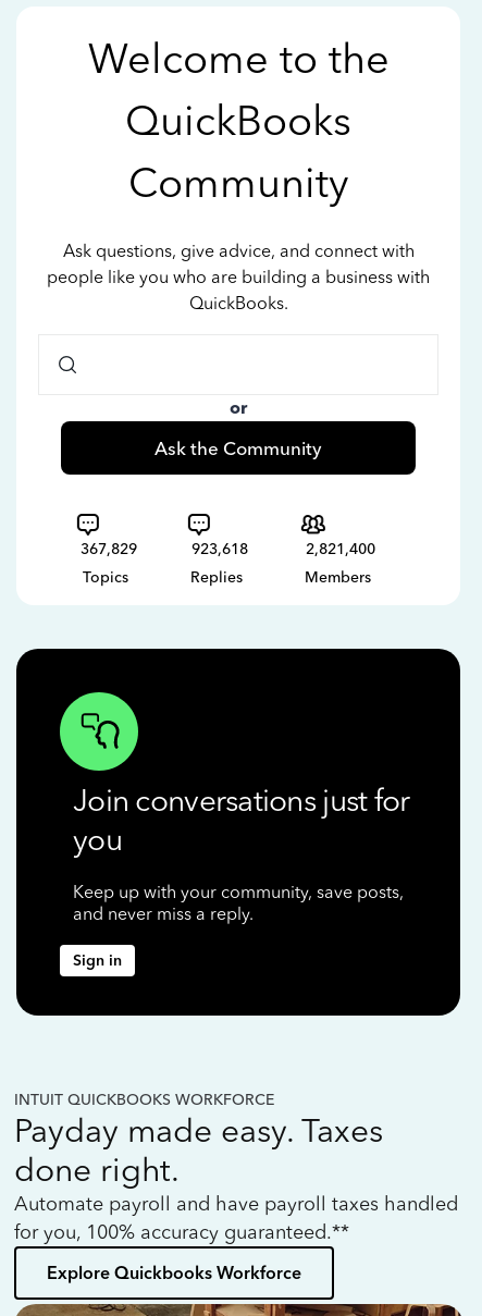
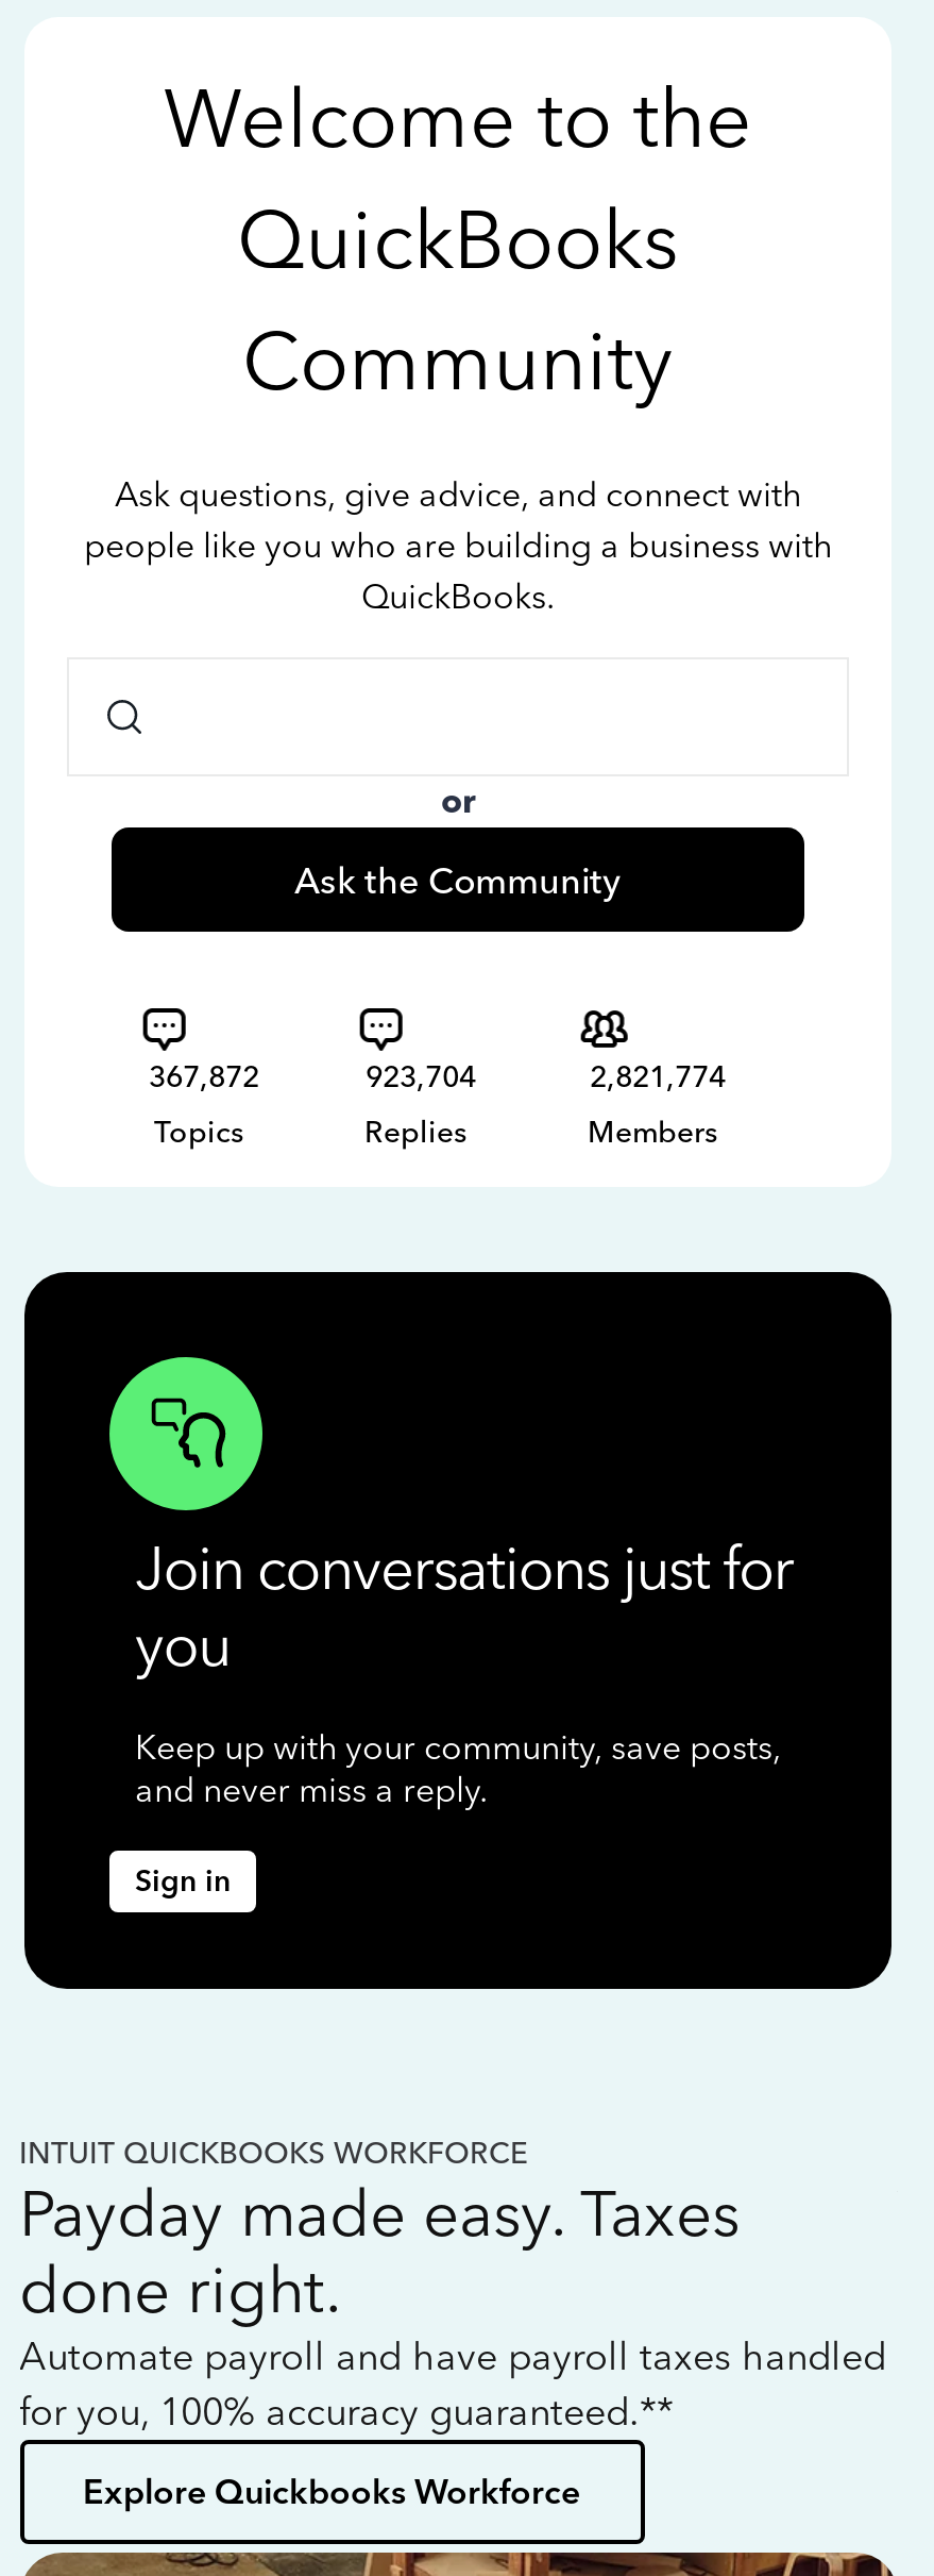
- 367,829
+ 367,872

- 923,618
+ 923,704

- 2,821,400
+ 2,821,774
